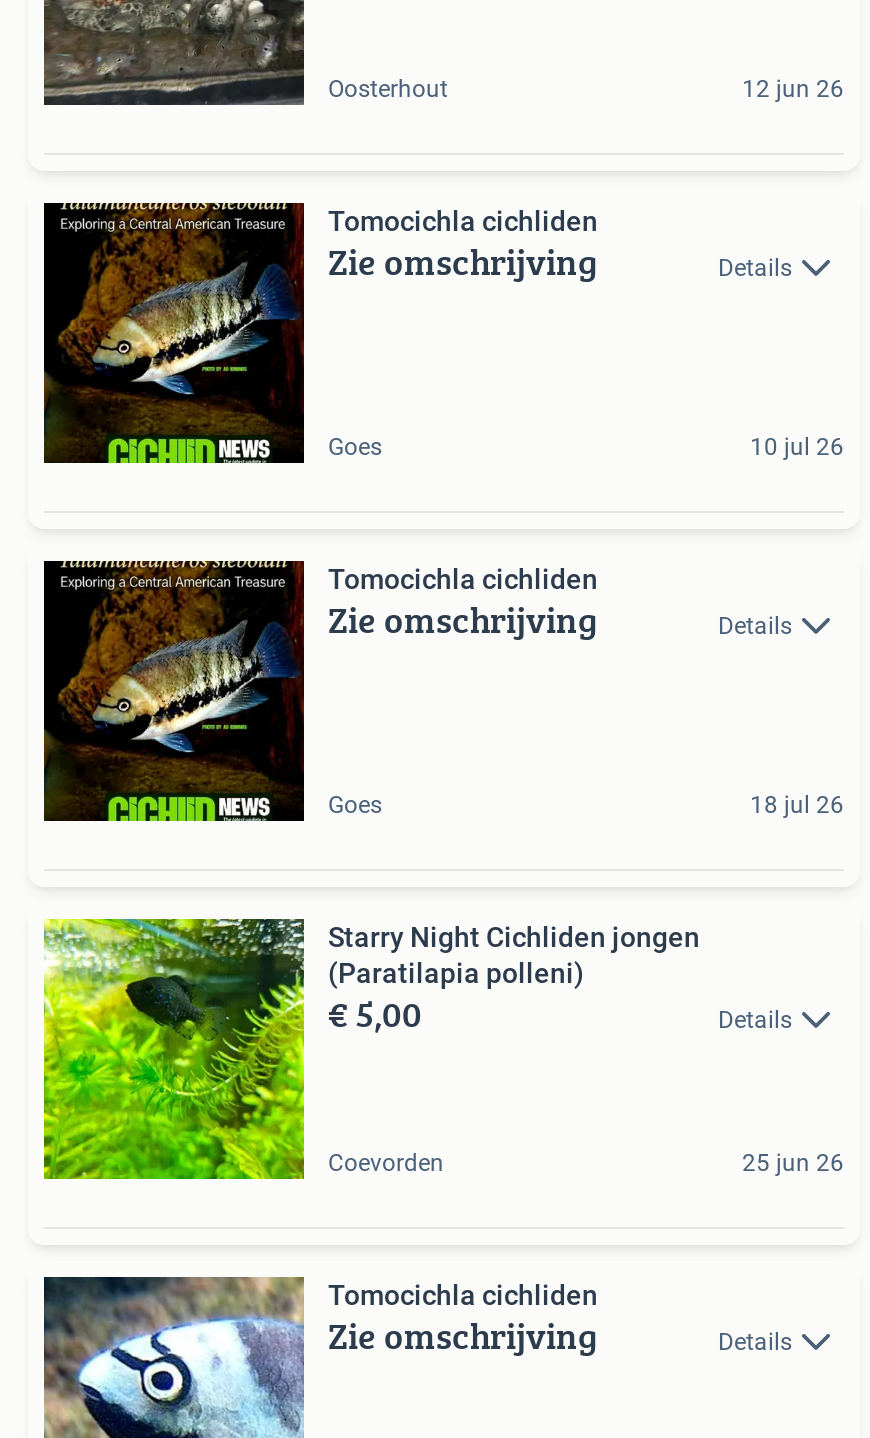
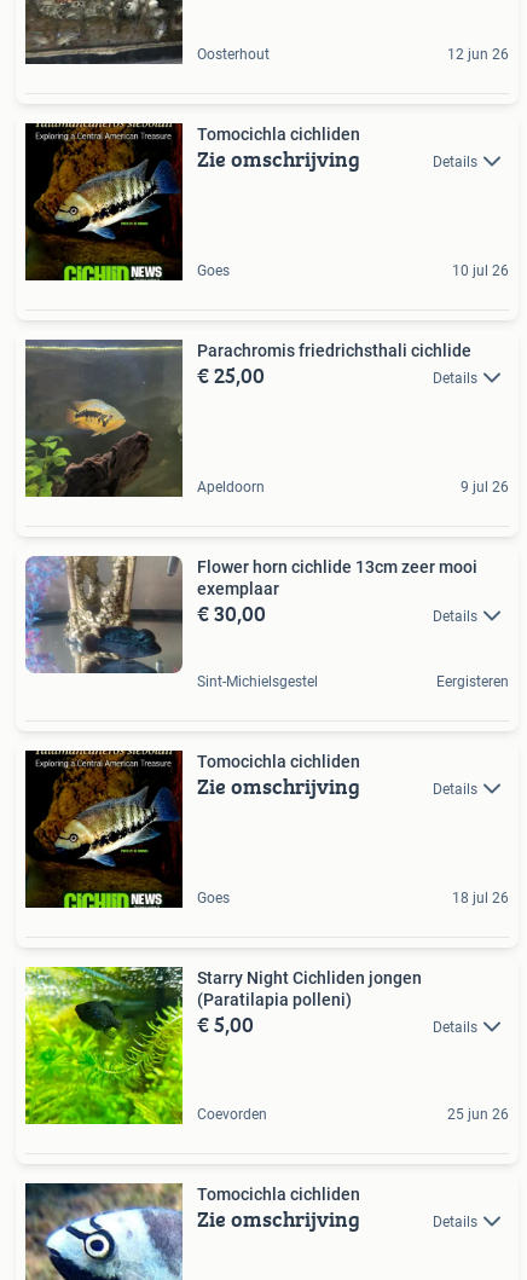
+ [image]
+ Parachromis friedrichsthali cichlide
+ € 25,00
+ Details

+ [image]
+ Flower horn cichlide 13cm zeer mooi
+ exemplaar
+ € 30,00
+ Details

+ Apeldoorn
+ 9 jul 26

+ Sint-Michielsgestel
+ Eergisteren
